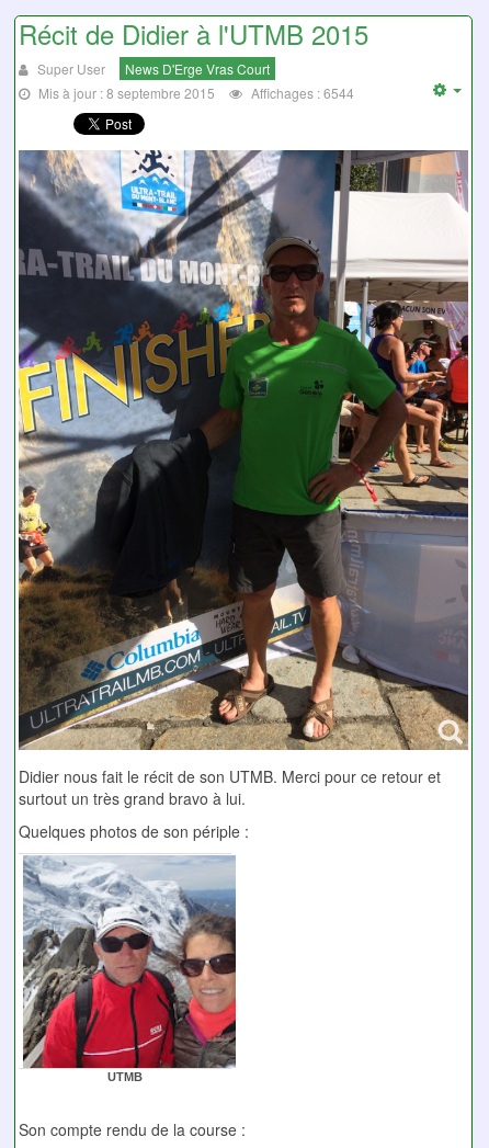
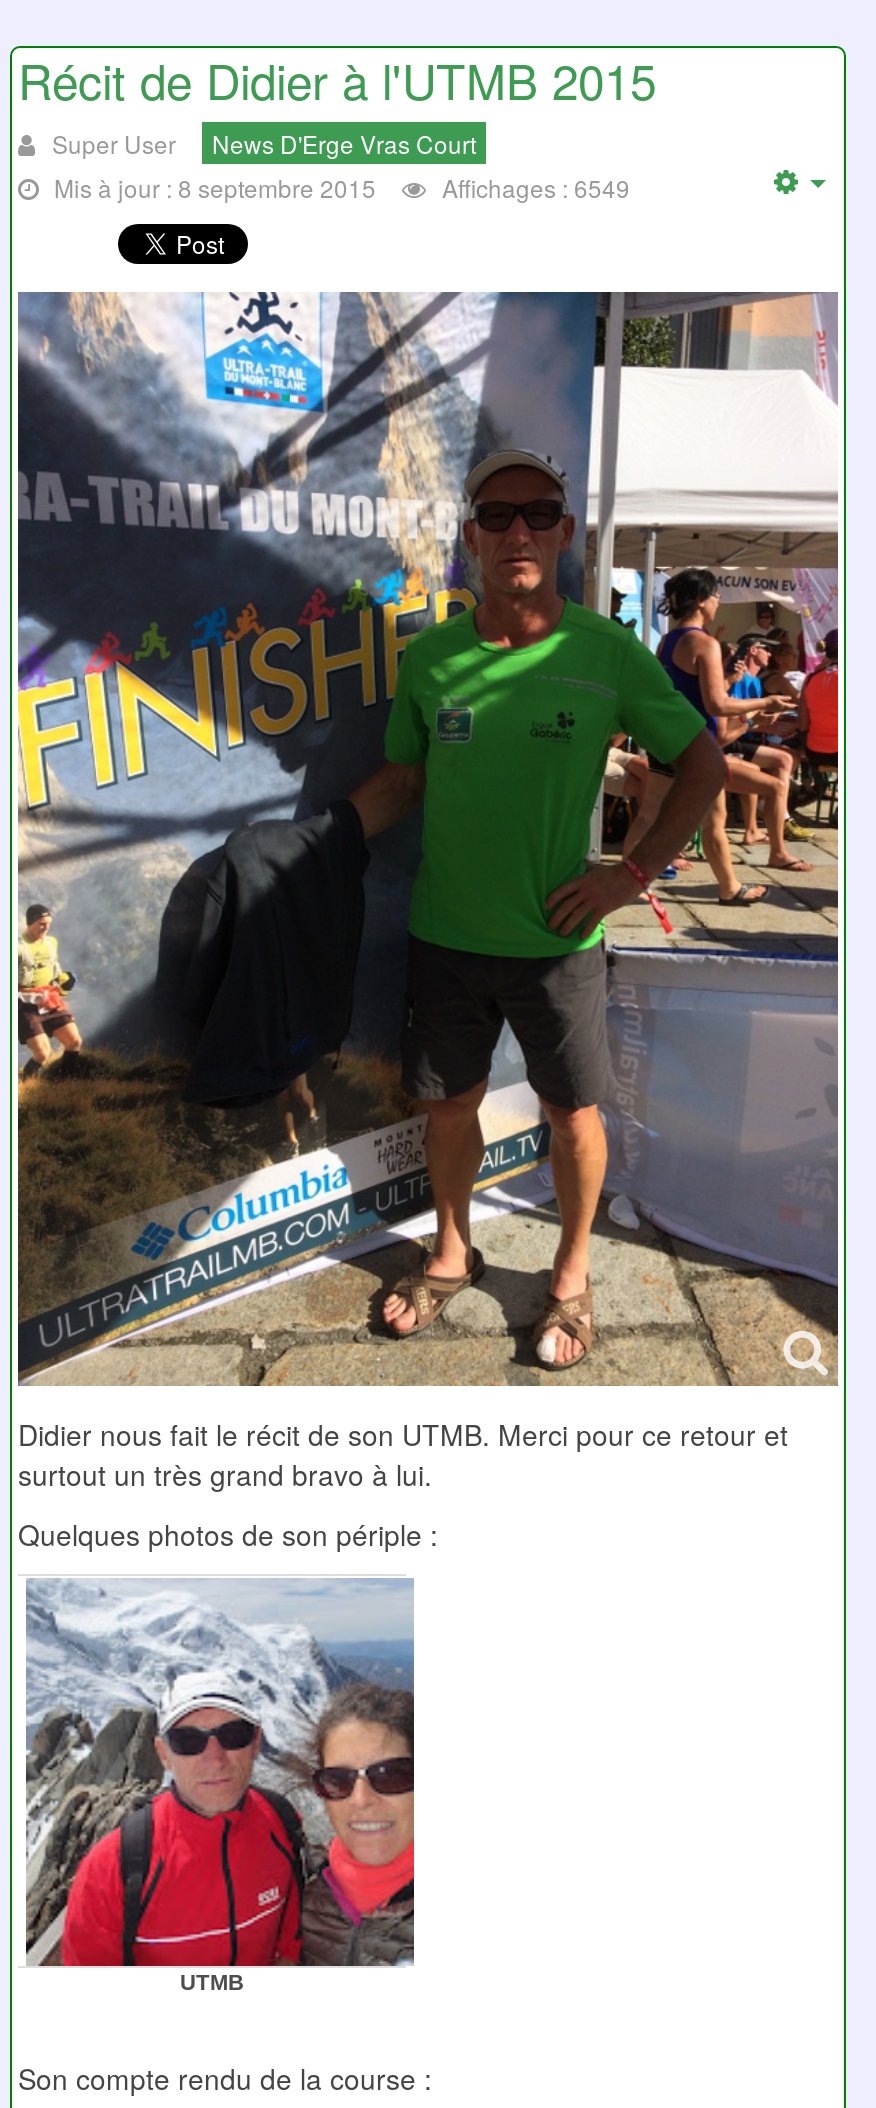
- Mis à jour : 8 septembre 2015 Affichages : 6544
+ Mis à jour : 8 septembre 2015 Affichages : 6549
